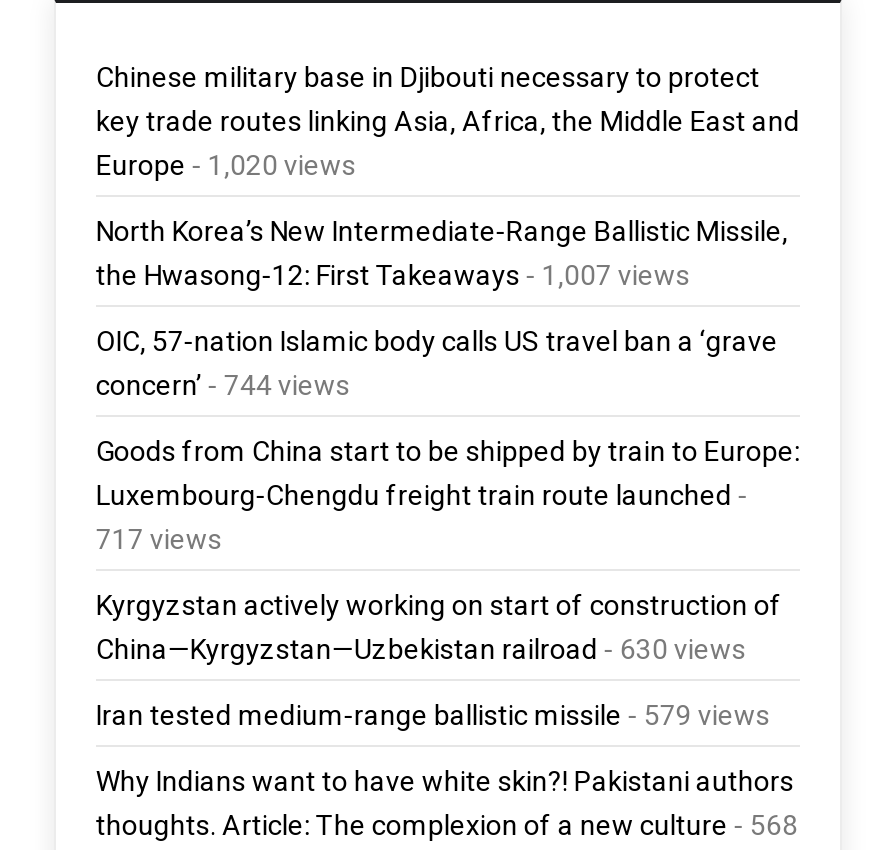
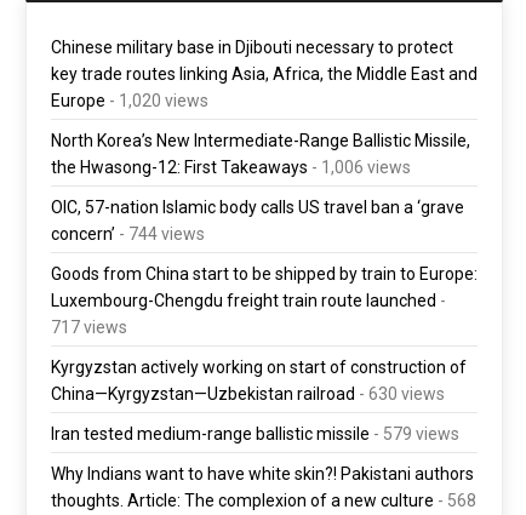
- the Hwasong-12: First Takeaways - 1,007 views
+ the Hwasong-12: First Takeaways - 1,006 views
